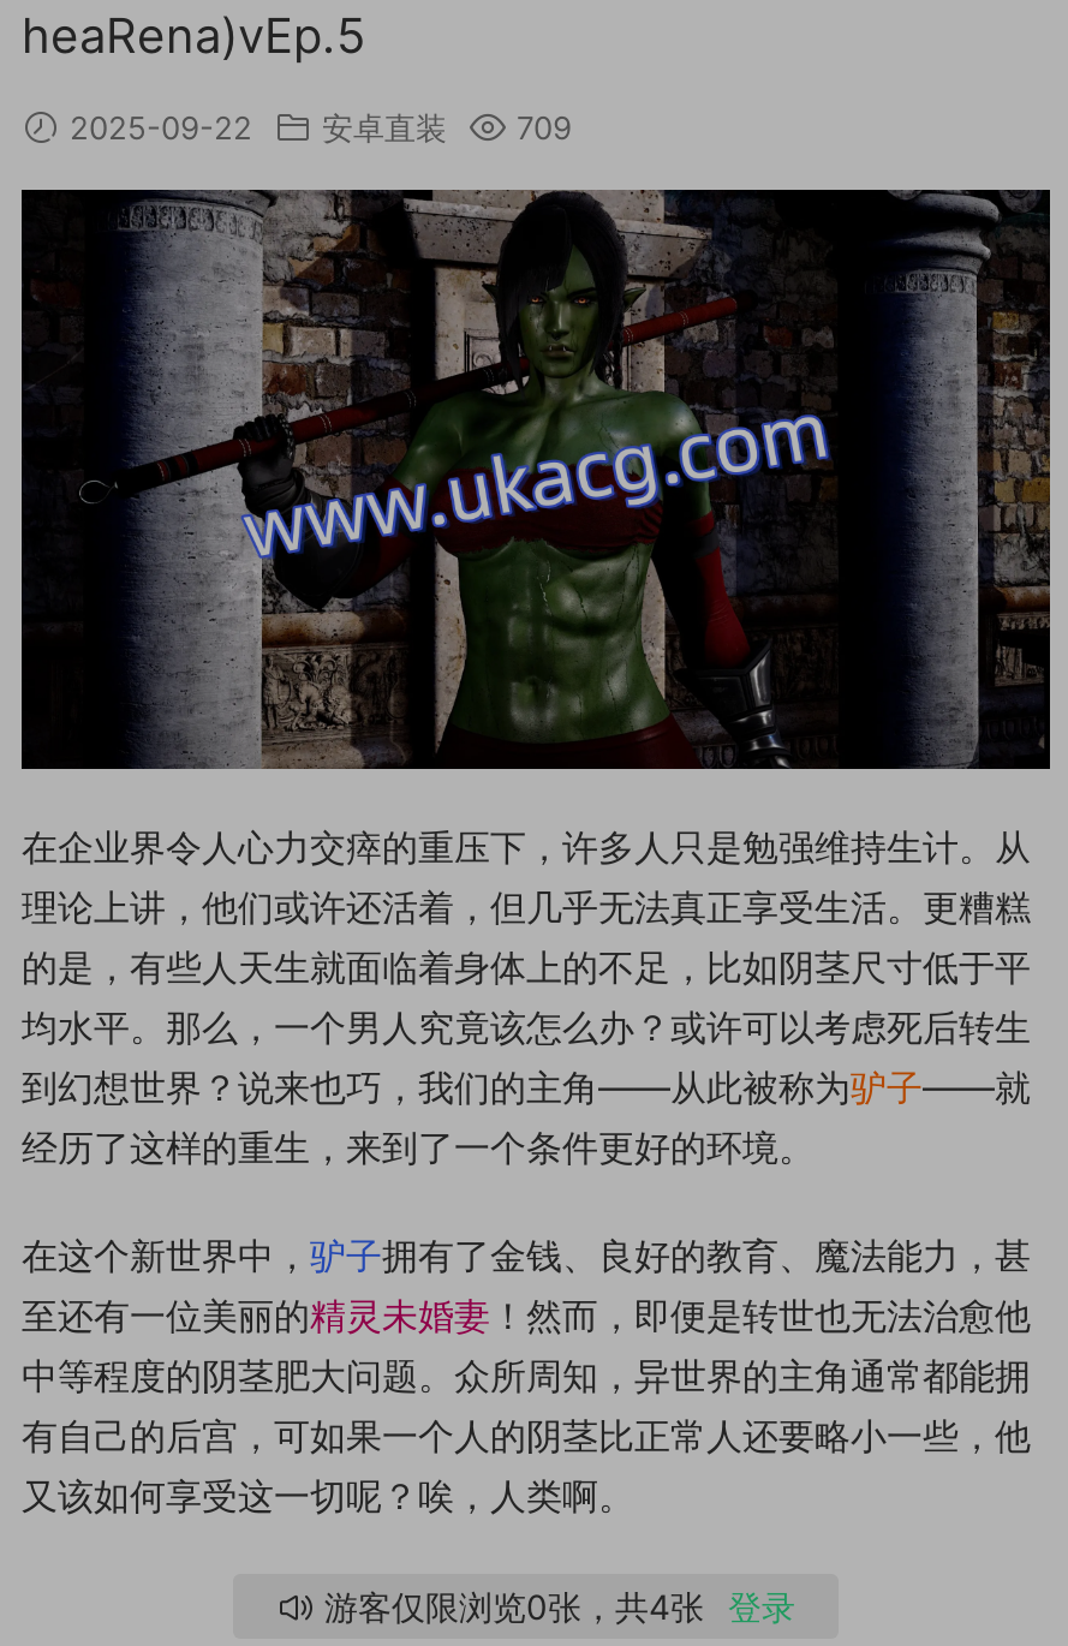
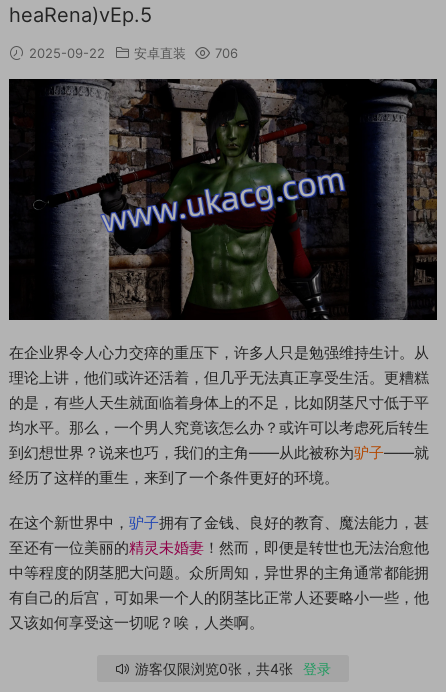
- 2025-09-22 安卓直装 709
+ 2025-09-22 安卓直装 706
